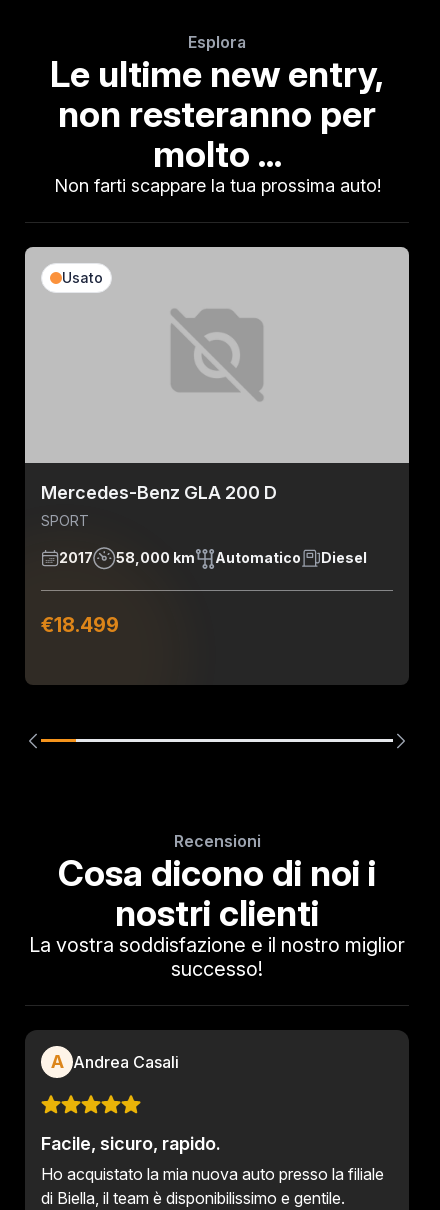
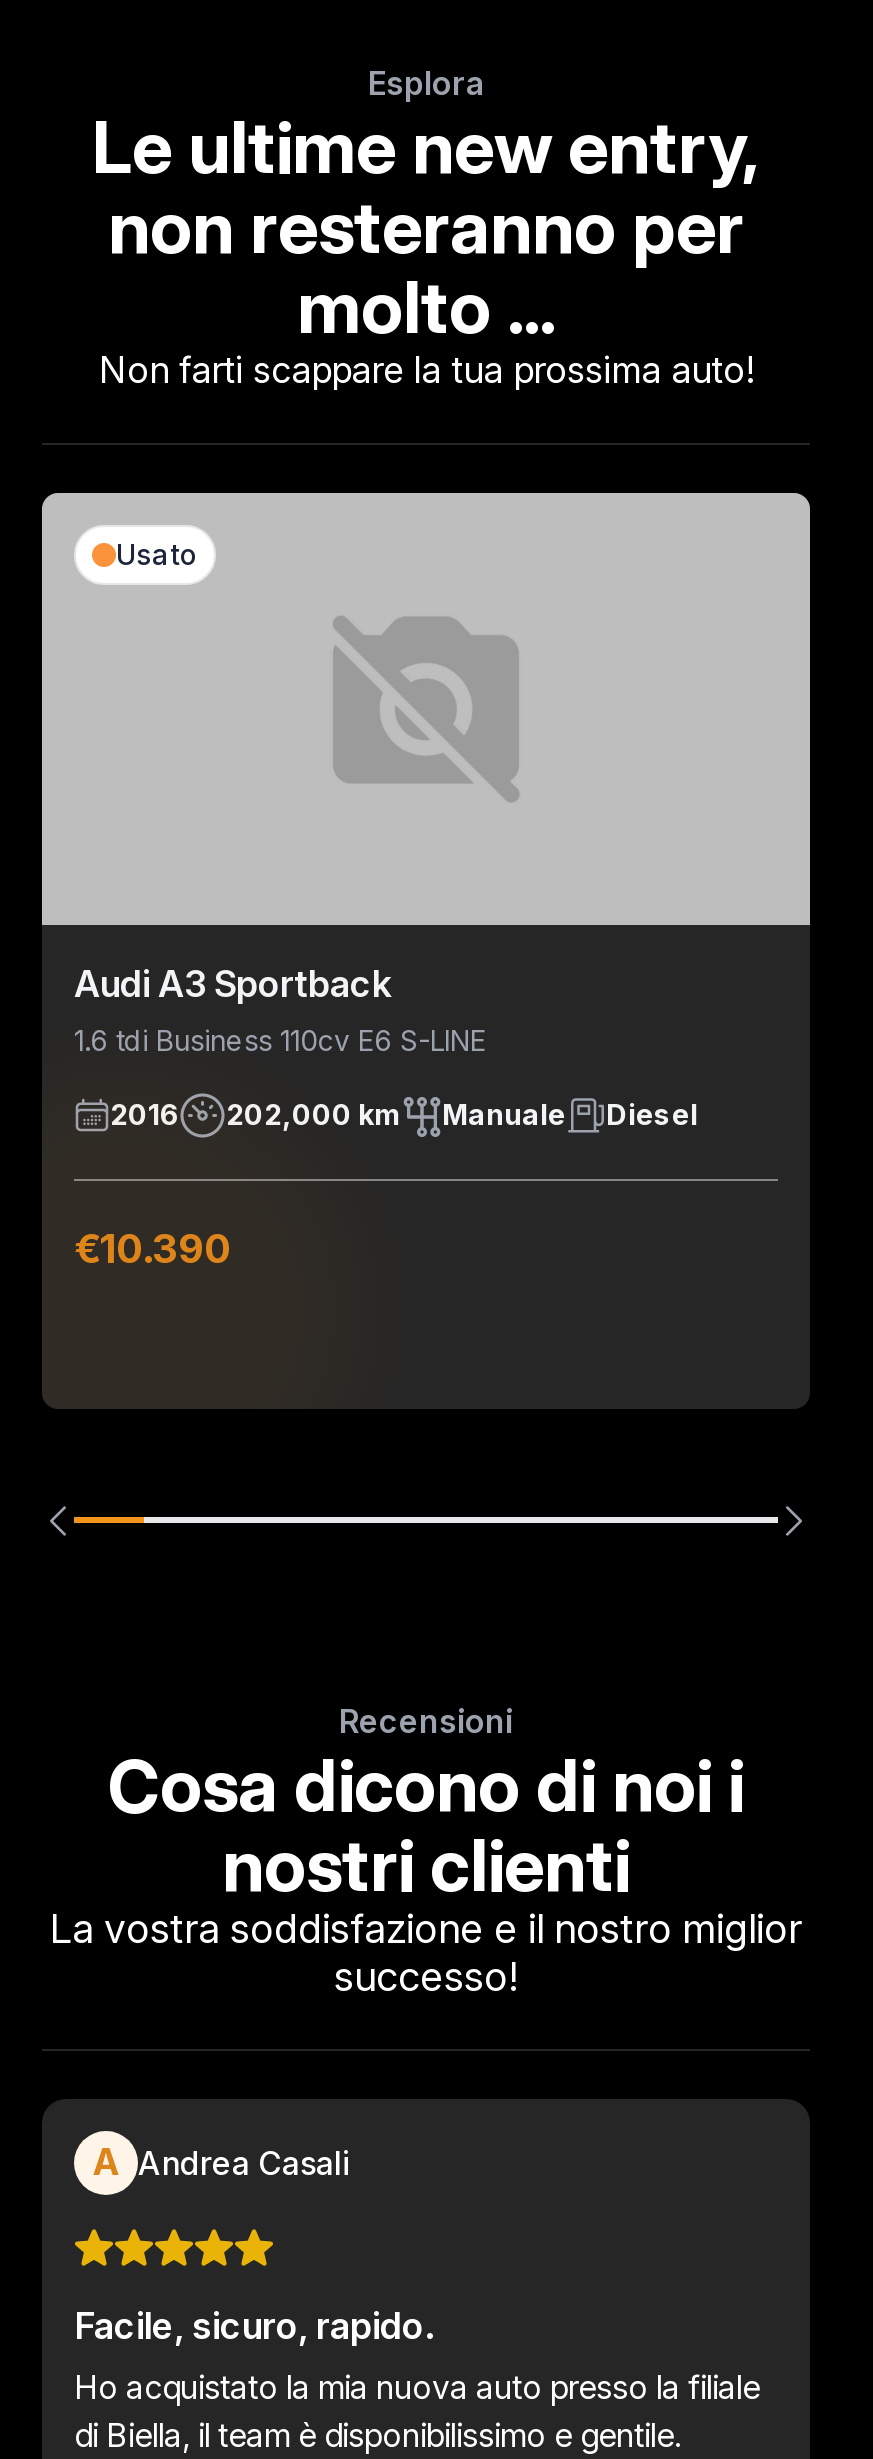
- Mercedes-Benz GLA 200 D
- SPORT
+ Audi A3 Sportback
+ 1.6 tdi Business 110cv E6 S-LINE

- 2017
- 58,000 km
- Automatico
+ 2016
+ 202,000 km
+ Manuale

- €18.499
+ €10.390
